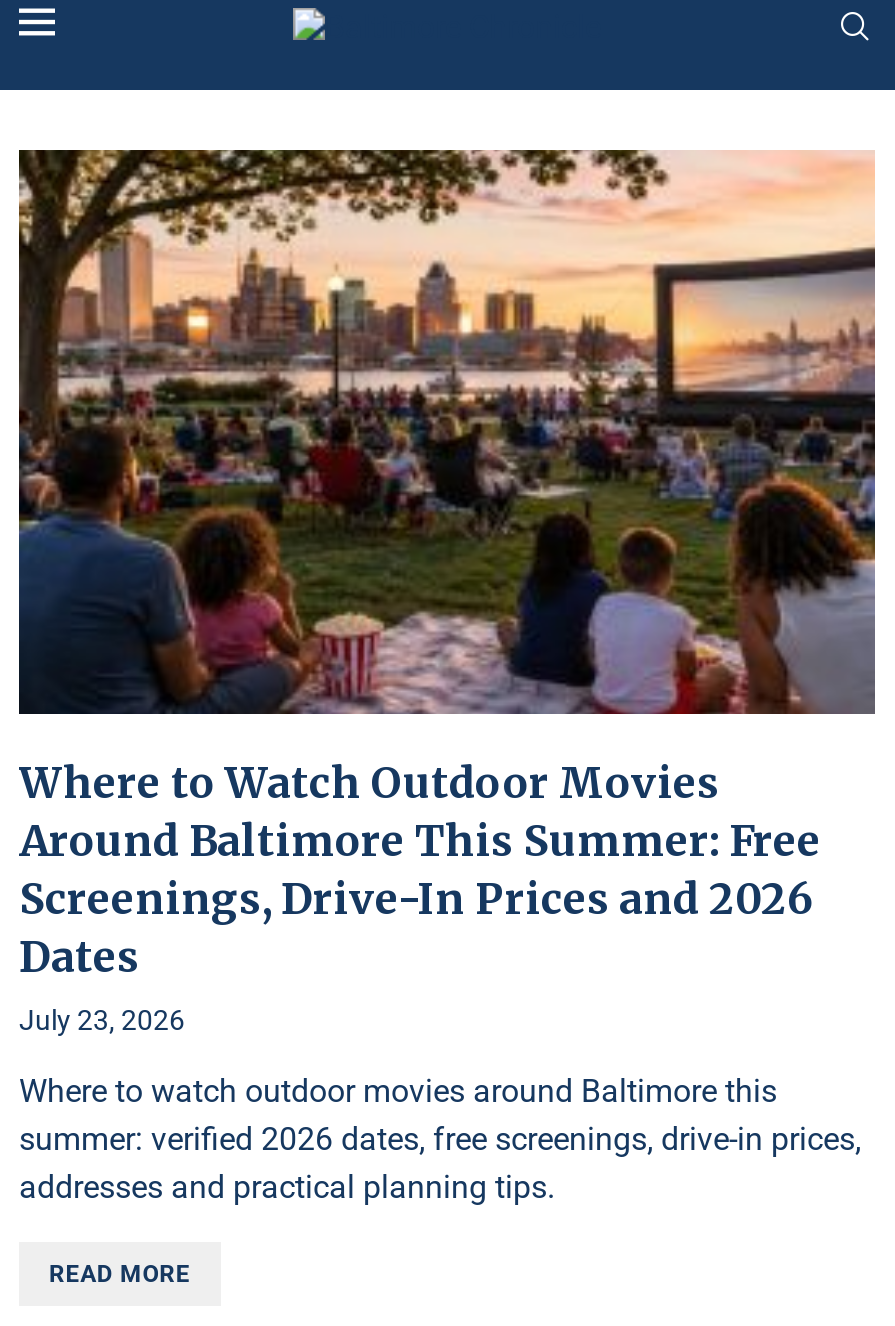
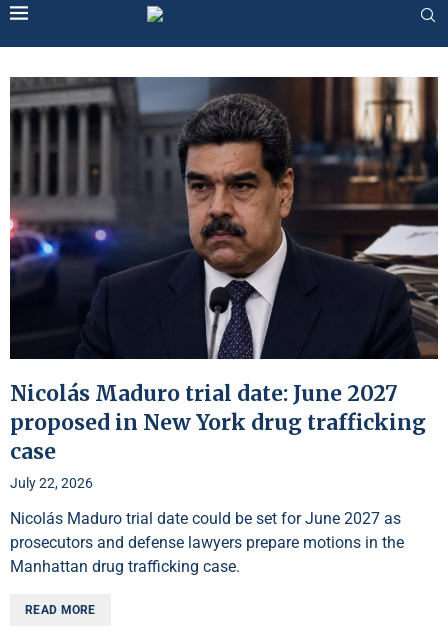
- [image]
- Where to Watch Outdoor Movies
- Around Baltimore This Summer: Free
- Screenings, Drive-In Prices and 2026
- Dates
- July 23, 2026
+ [image]
+ Nicolás Maduro trial date: June 2027
+ proposed in New York drug trafficking
+ case
+ July 22, 2026

- Where to watch outdoor movies around Baltimore this
- summer: verified 2026 dates, free screenings, drive-in prices,
- addresses and practical planning tips.
+ Nicolás Maduro trial date could be set for June 2027 as
+ prosecutors and defense lawyers prepare motions in the
+ Manhattan drug trafficking case.
